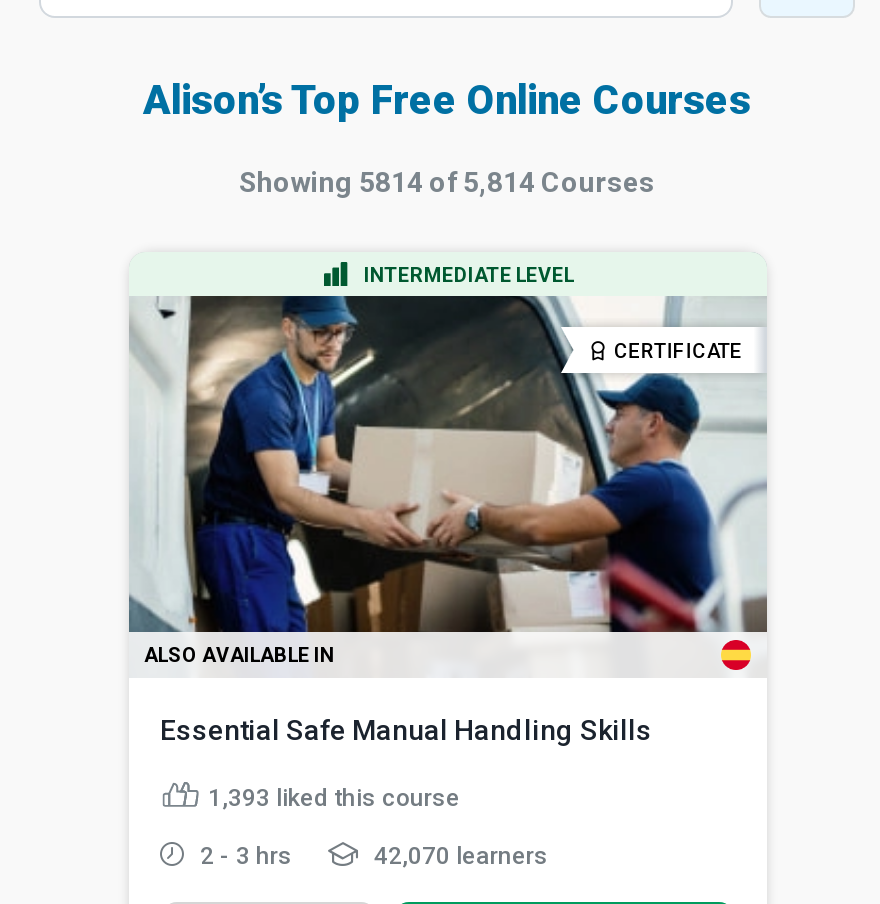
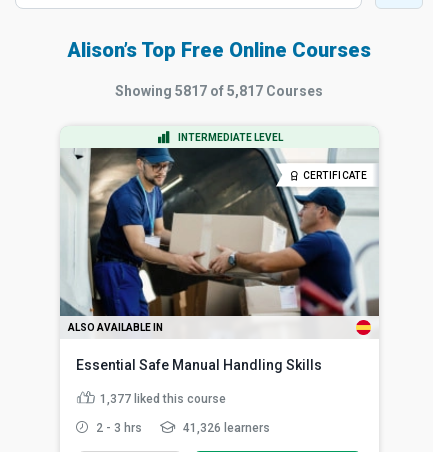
- Showing 5814 of 5,814 Courses
+ Showing 5817 of 5,817 Courses

- 1,393 liked this course
+ 1,377 liked this course

- 42,070 learners
+ 41,326 learners
